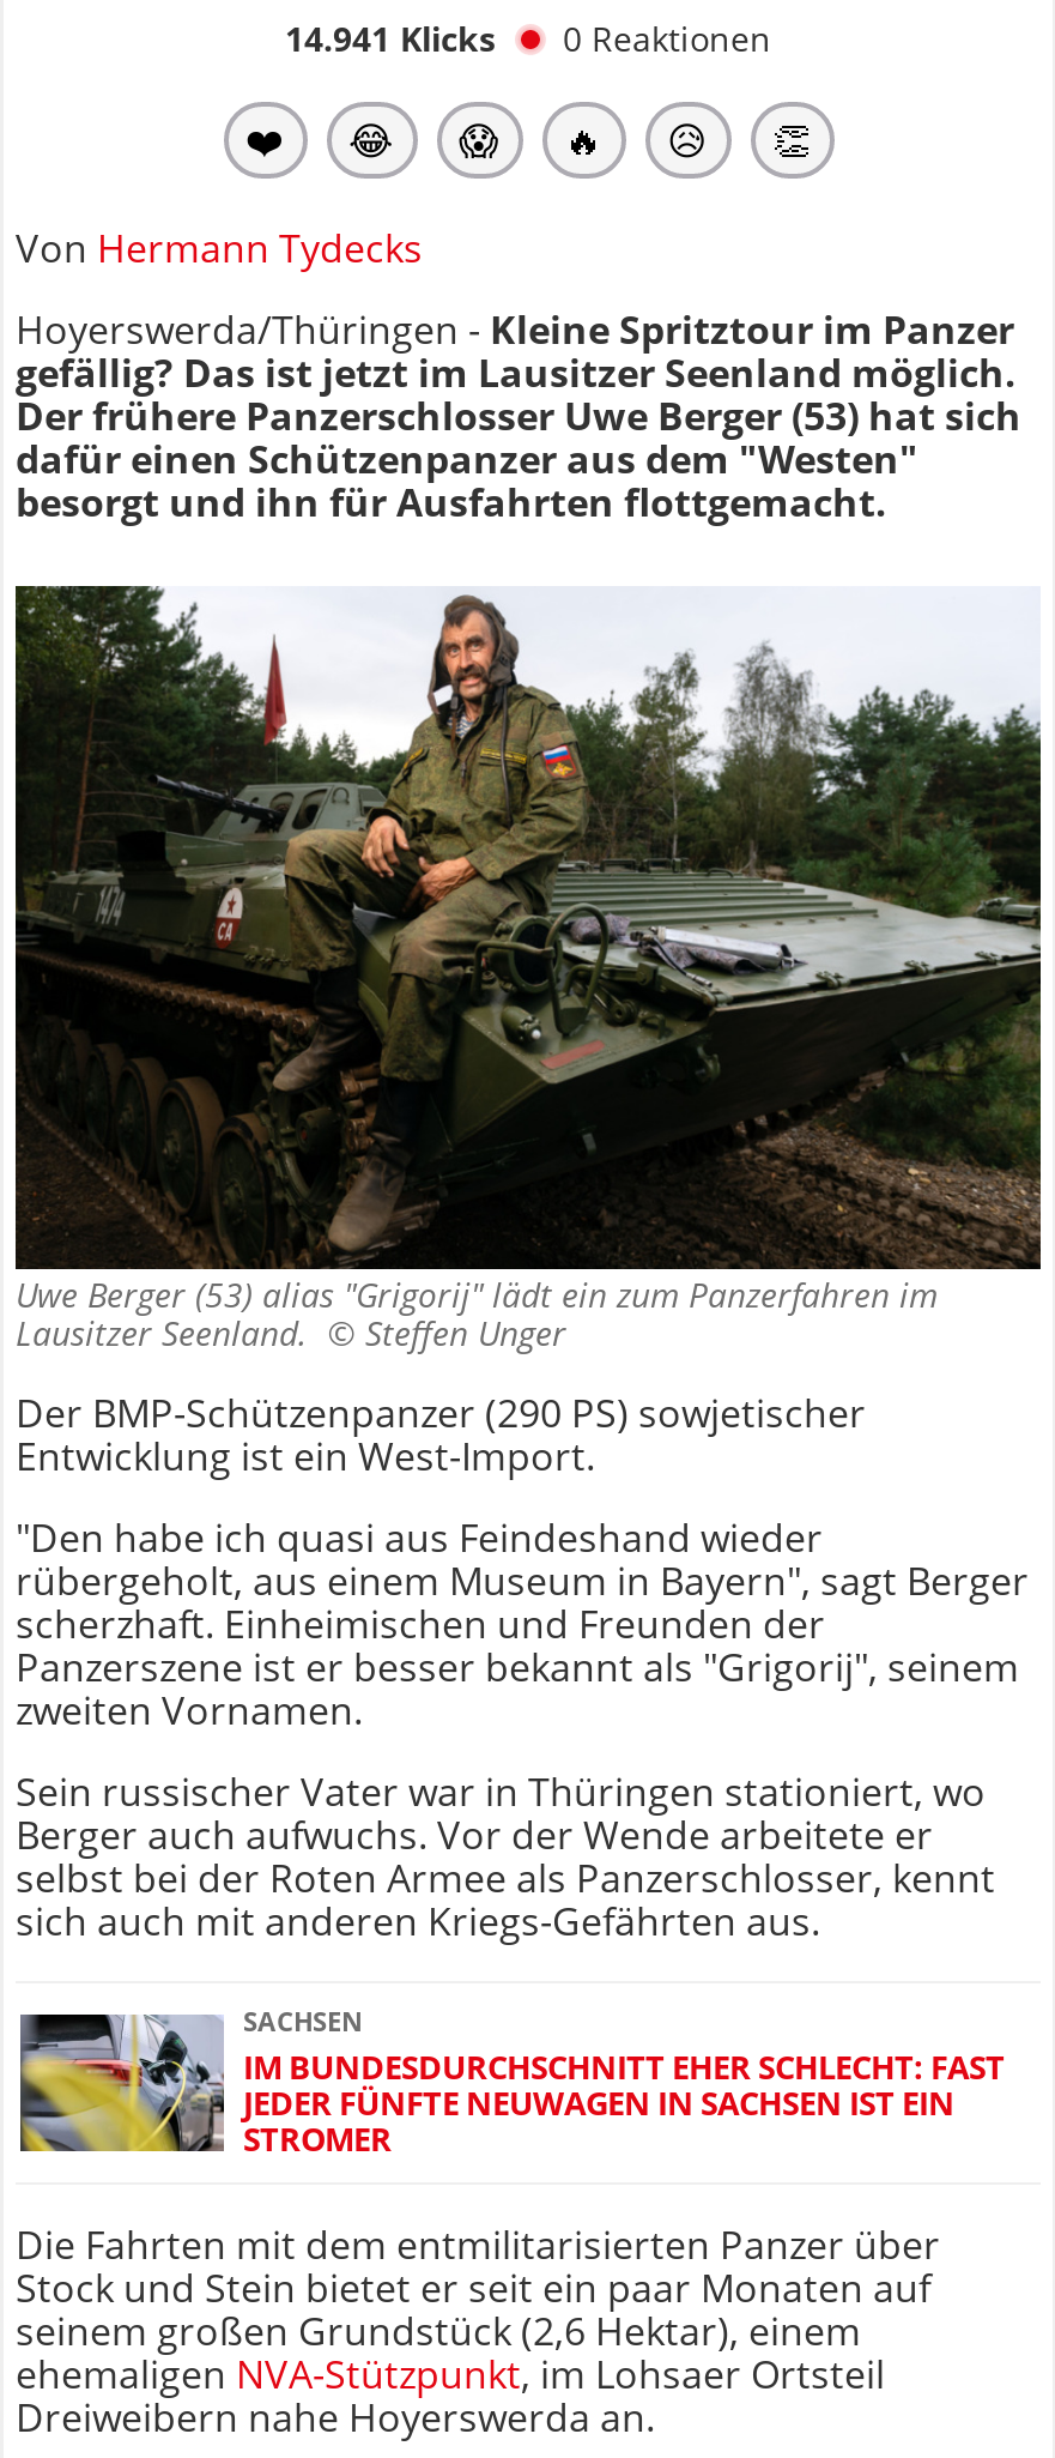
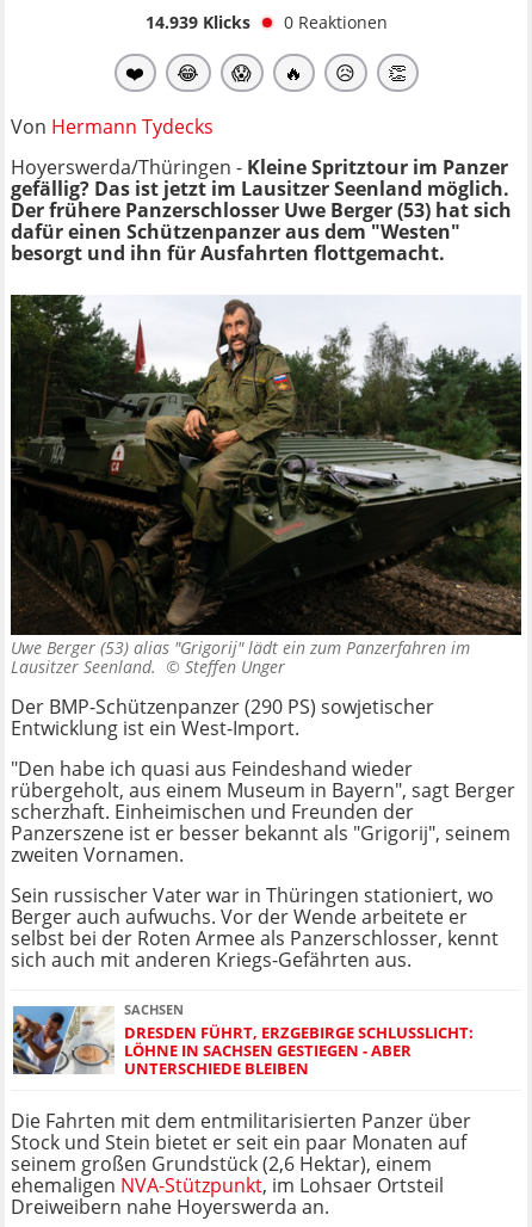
- 14.941 Klicks 0 Reaktionen
+ 14.939 Klicks 0 Reaktionen

- [image]
- IM BUNDESDURCHSCHNITT EHER SCHLECHT: FAST
- JEDER FÜNFTE NEUWAGEN IN SACHSEN IST EIN
- STROMER
+ [image]
+ DRESDEN FÜHRT, ERZGEBIRGE SCHLUSSLICHT:
+ LÖHNE IN SACHSEN GESTIEGEN - ABER
+ UNTERSCHIEDE BLEIBEN
